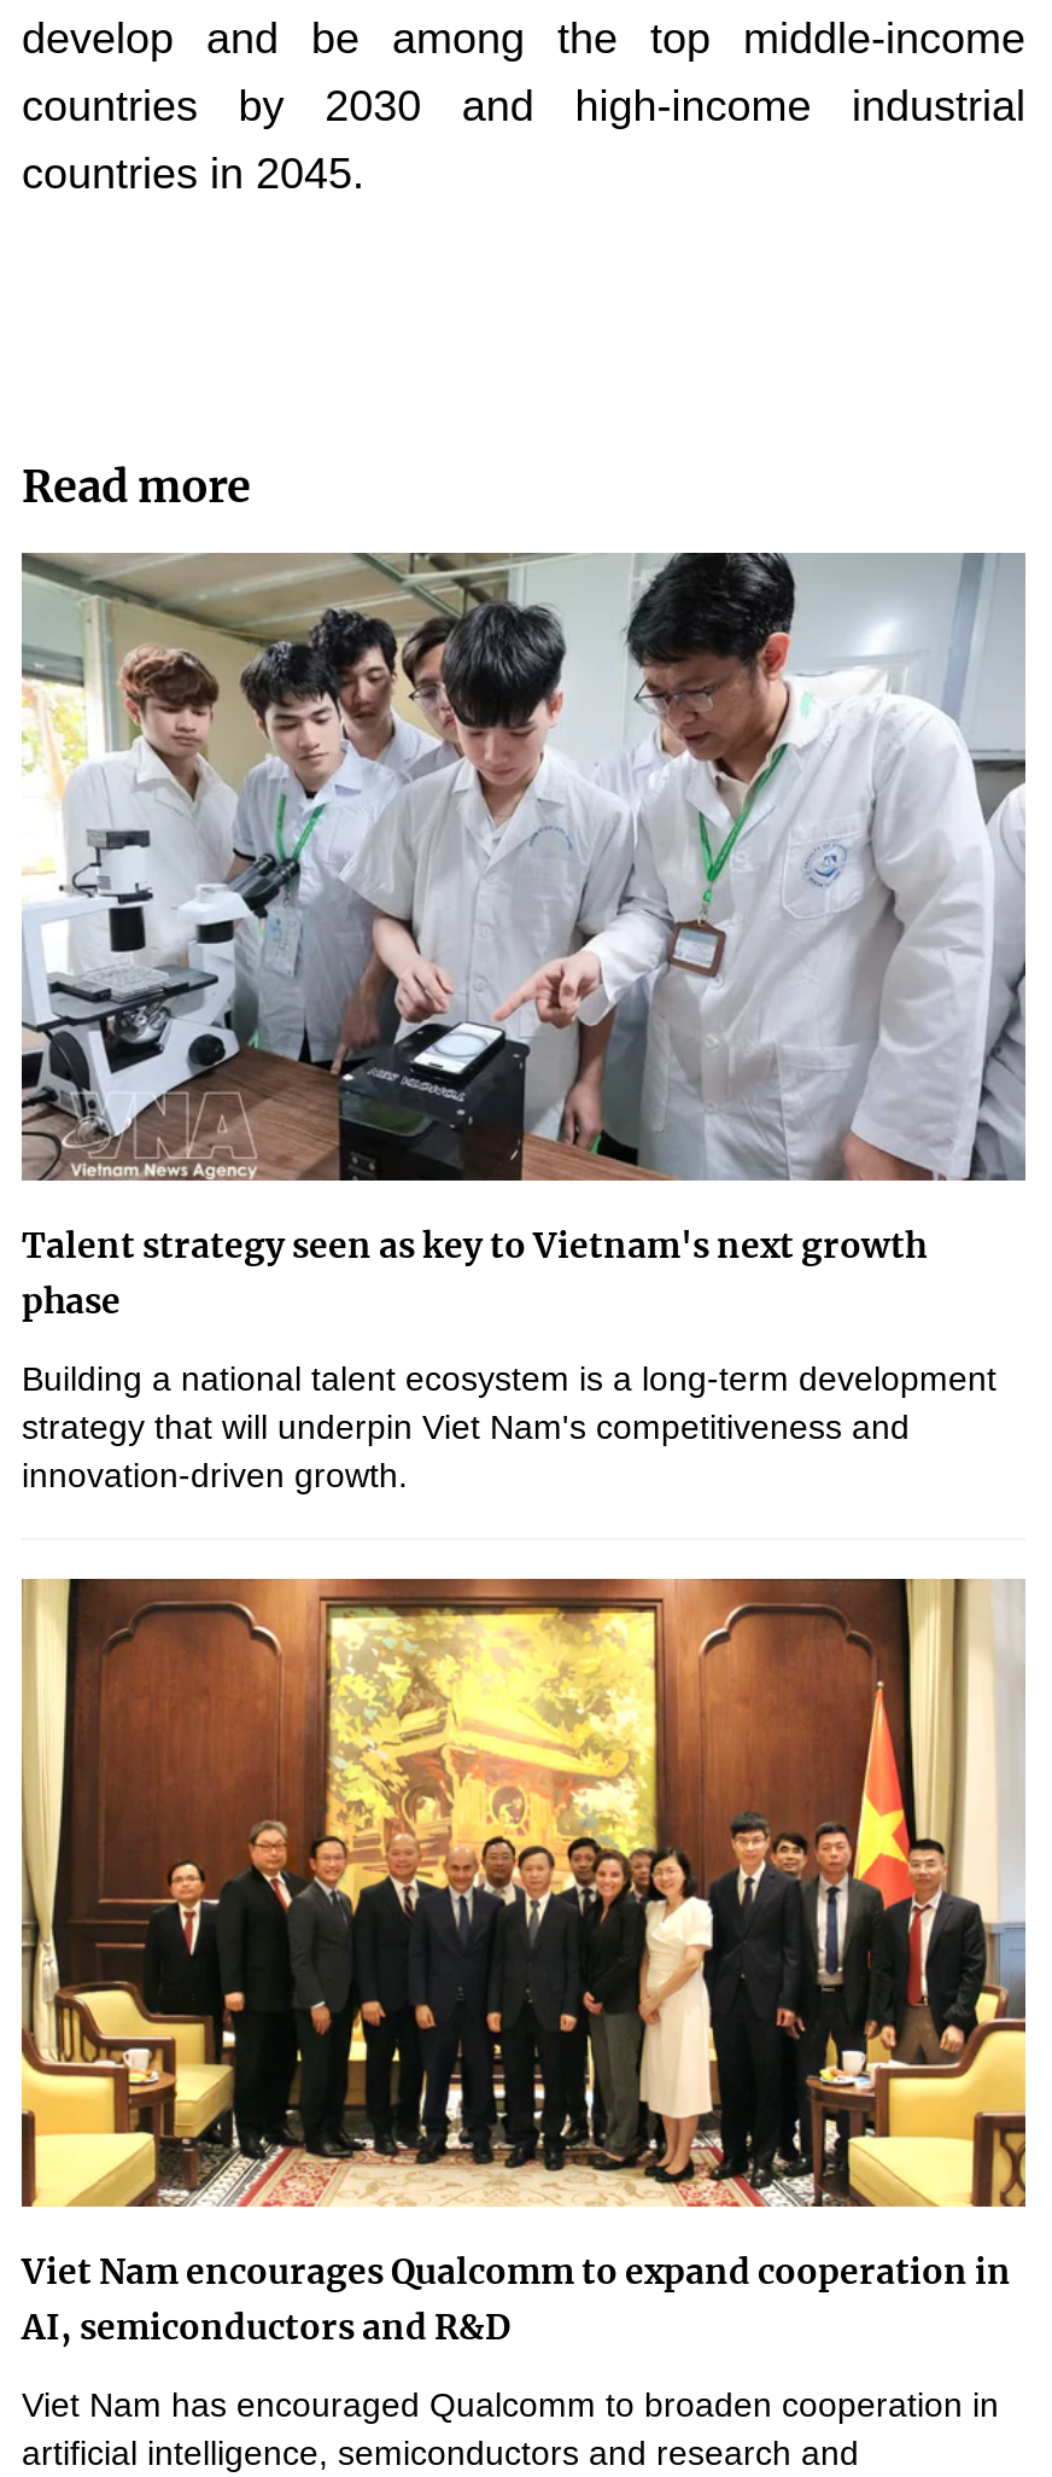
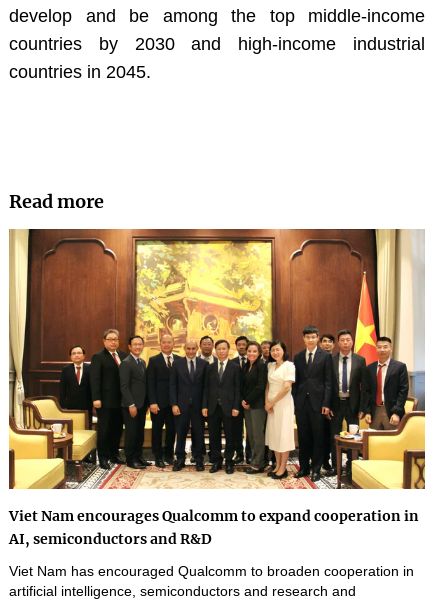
- [image]
- Talent strategy seen as key to Vietnam's next growth
- phase
- Building a national talent ecosystem is a long-term development
- strategy that will underpin Viet Nam's competitiveness and
- innovation-driven growth.
